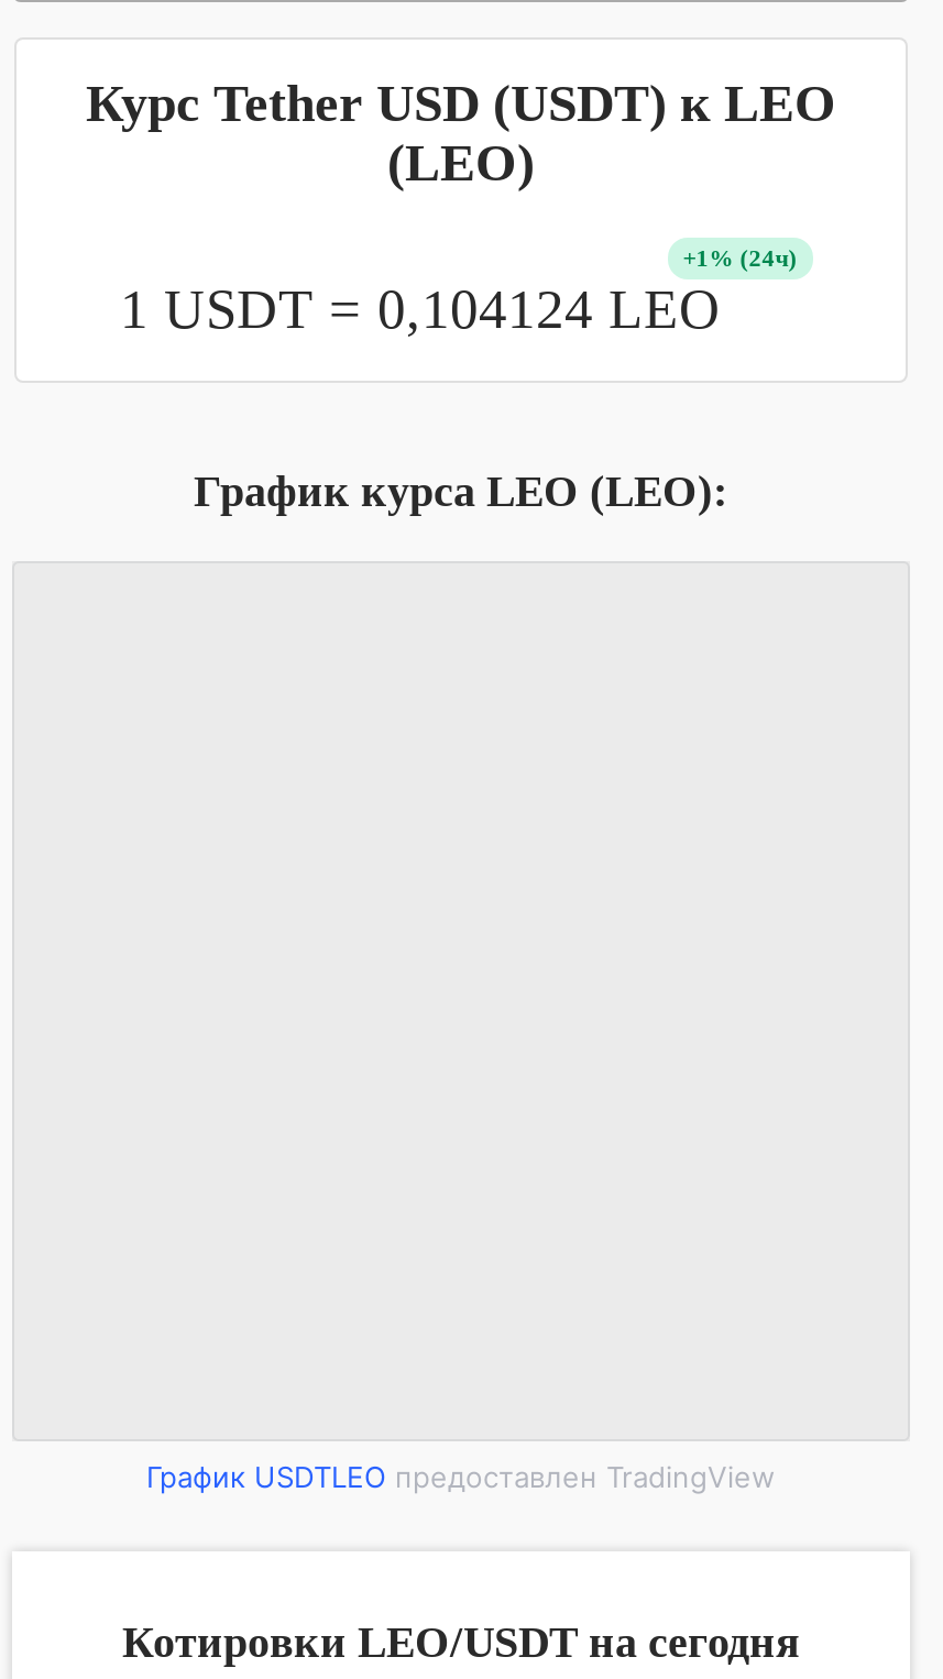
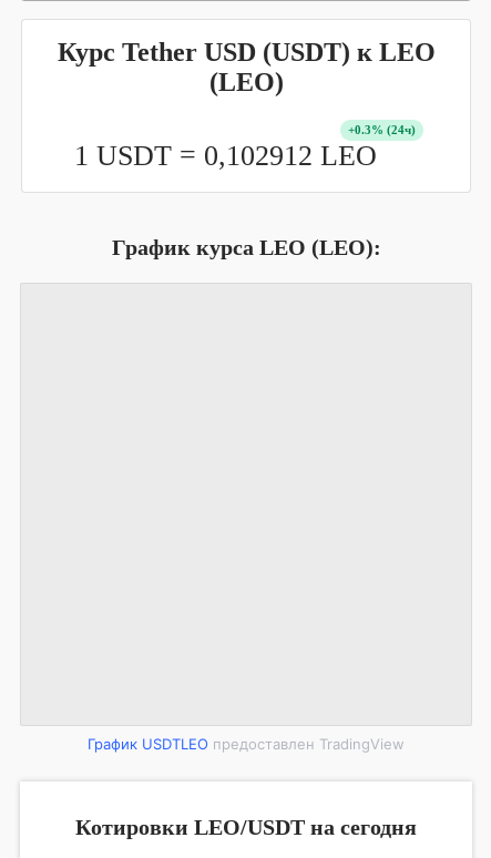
- +1% (24ч)
+ +0.3% (24ч)

- 1 USDT = 0,104124 LEO
+ 1 USDT = 0,102912 LEO
